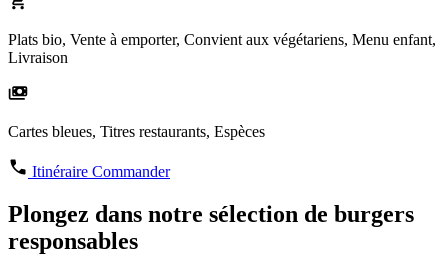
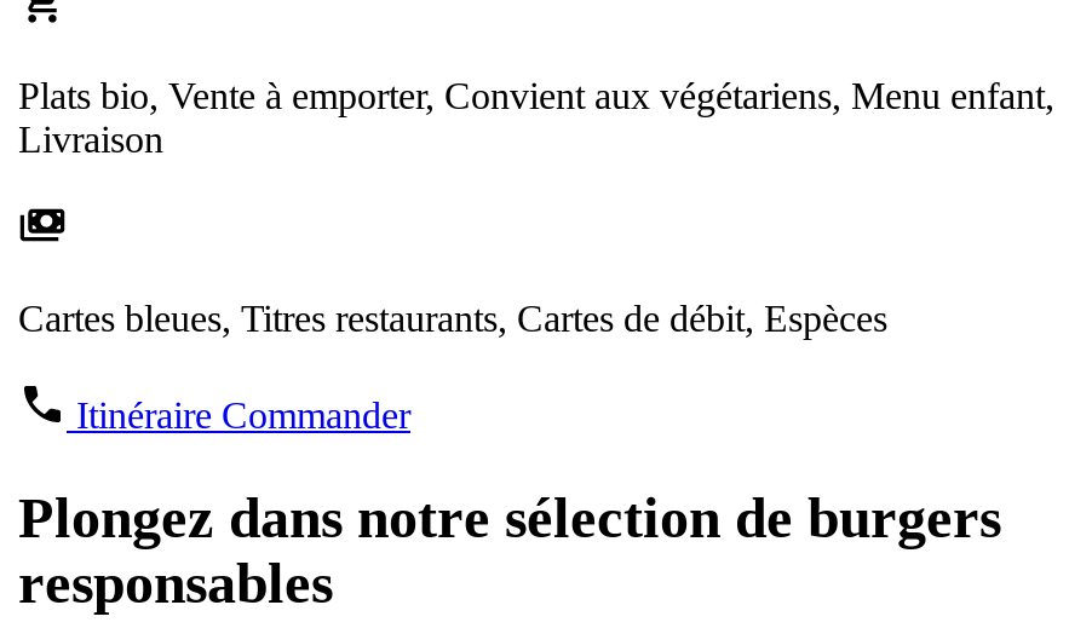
- Cartes bleues, Titres restaurants, Espèces
+ Cartes bleues, Titres restaurants, Cartes de débit, Espèces
